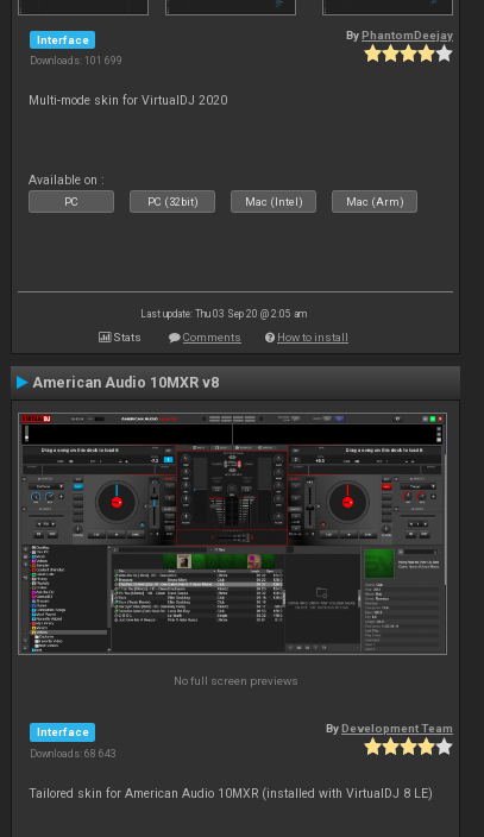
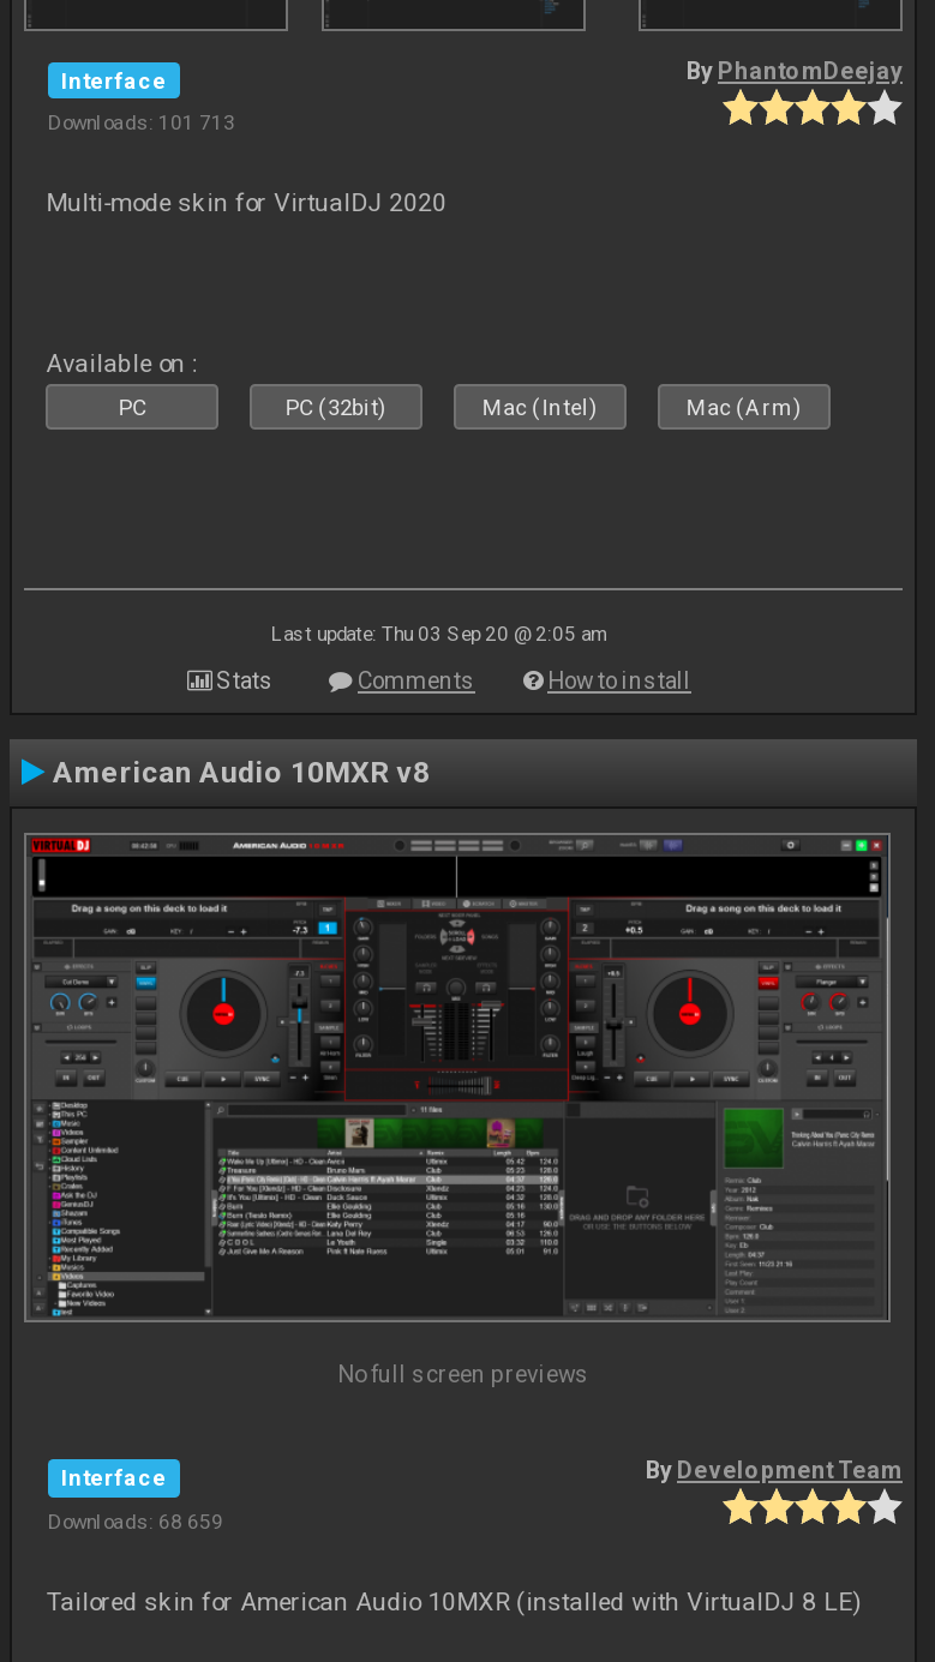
- Downloads: 101 699
+ Downloads: 101 713

- Downloads: 68 643
+ Downloads: 68 659
